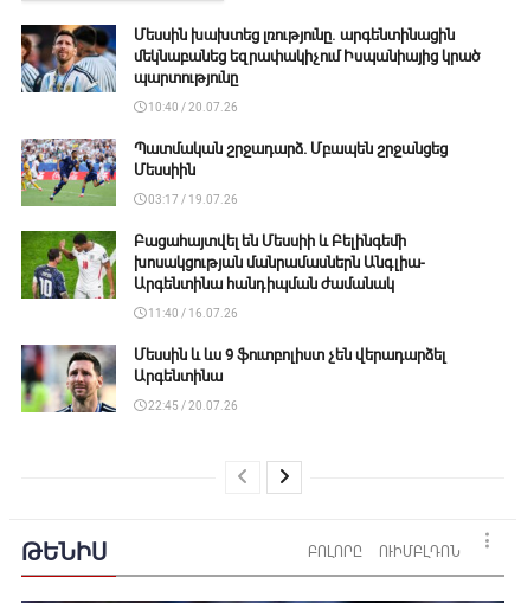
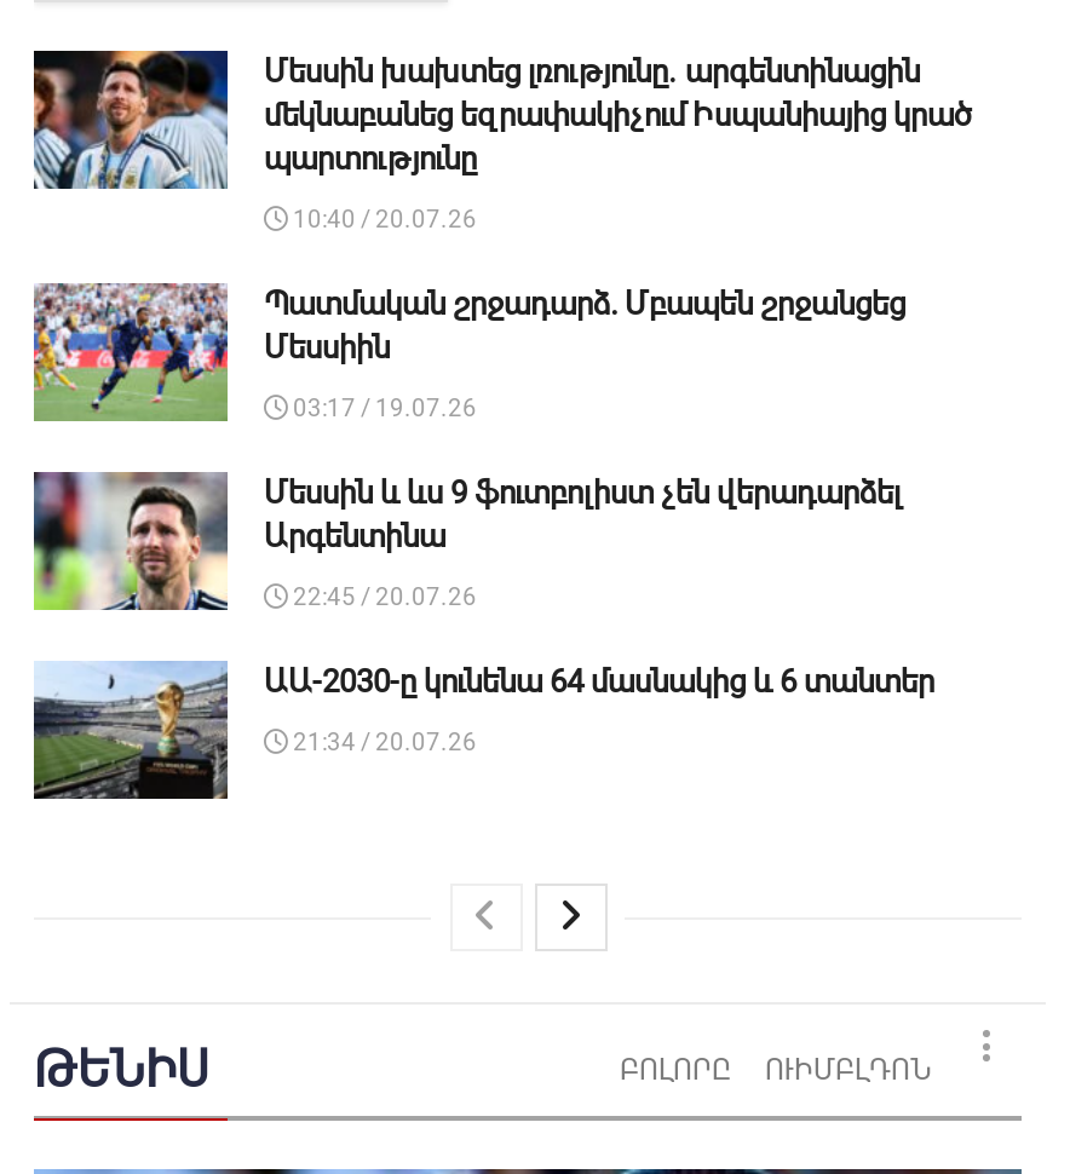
- [image]
- Բացահայտվել են Մեսսիի և Բելինգեմի
- խոսակցության մանրամասներն Անգլիա-
- Արգենտինա հանդիպման ժամանակ
- 11:40 / 16.07.26

moved up: [image] | Մեսսին և ևս 9 ֆուտբոլիստ չեն վերադարձել | Արգենտինա | 22:45 / 20.07.26

+ [image]
+ ԱԱ-2030-ը կունենա 64 մասնակից և 6 տանտեր
+ 21:34 / 20.07.26
